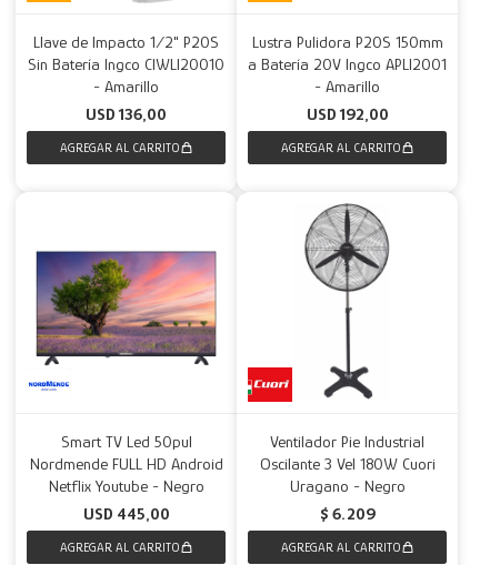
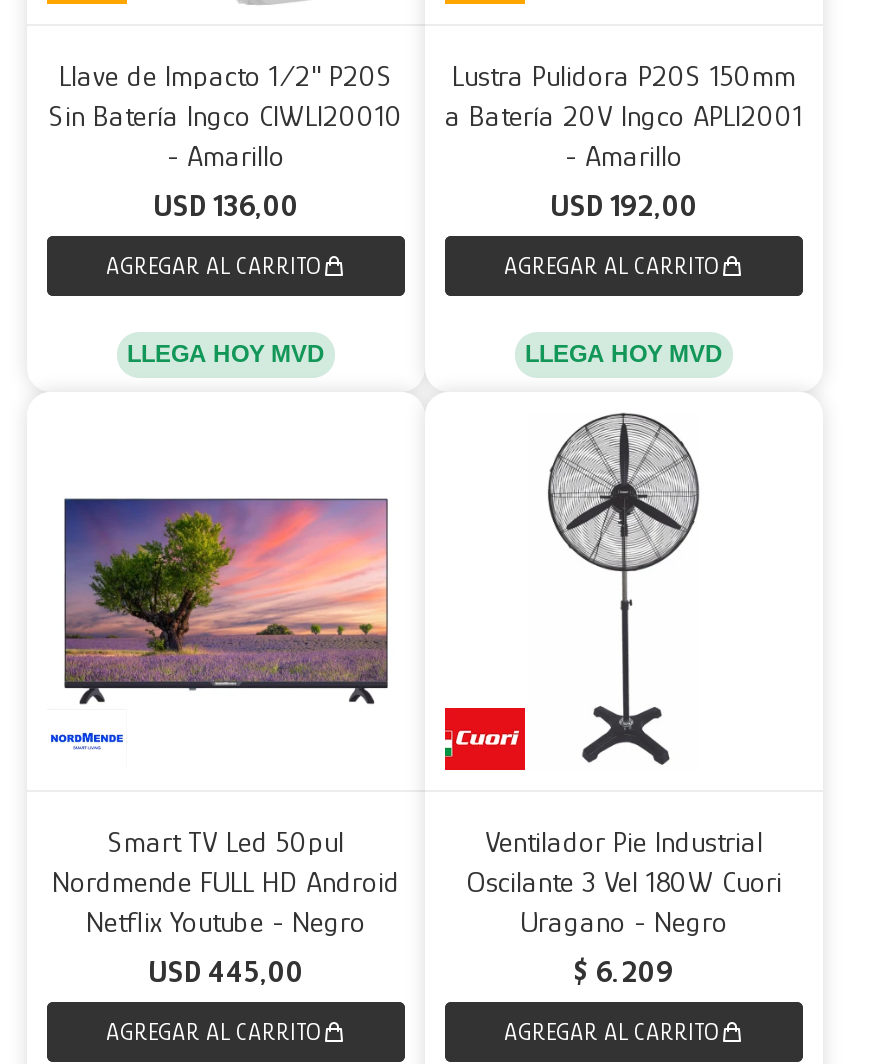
+ LLEGA HOY MVD

+ LLEGA HOY MVD
